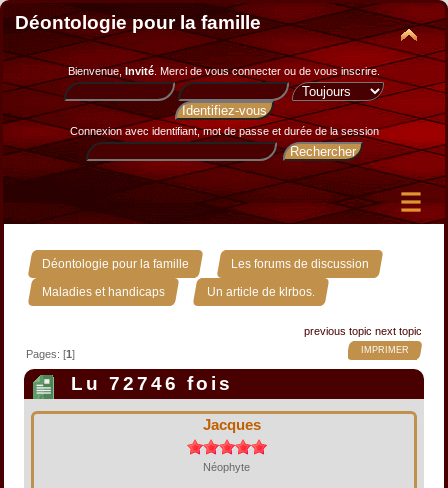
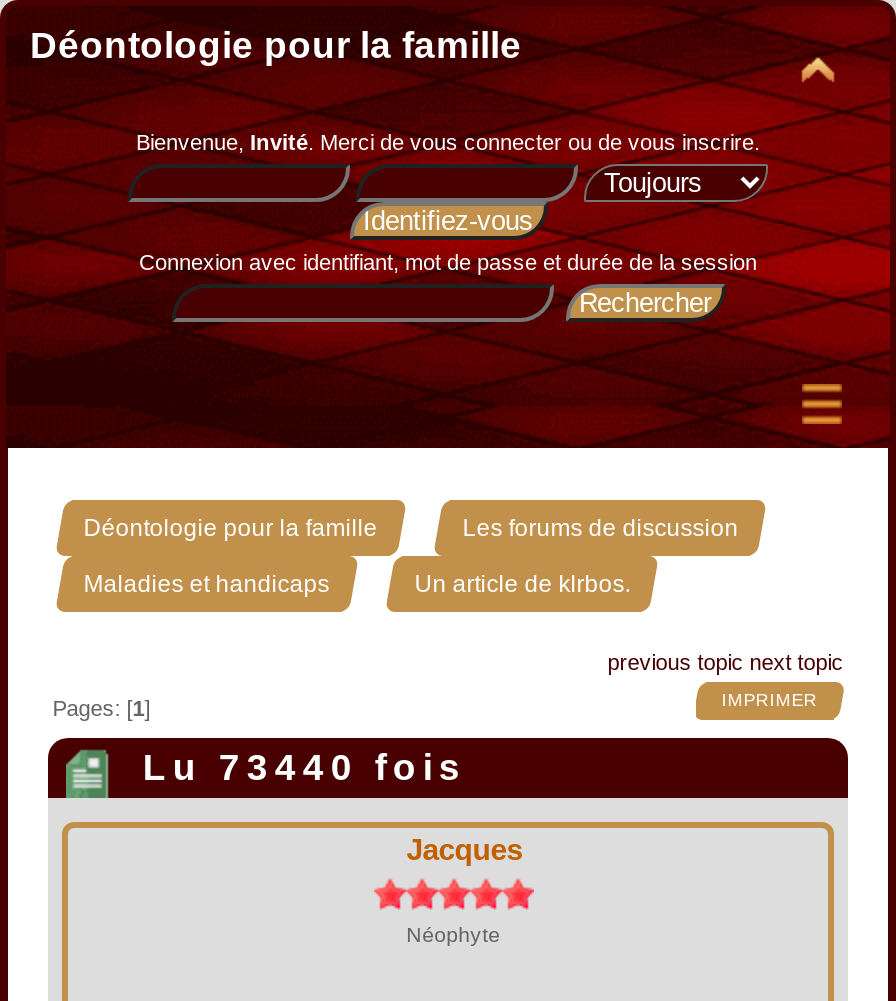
- Lu 72746 fois
+ Lu 73440 fois
